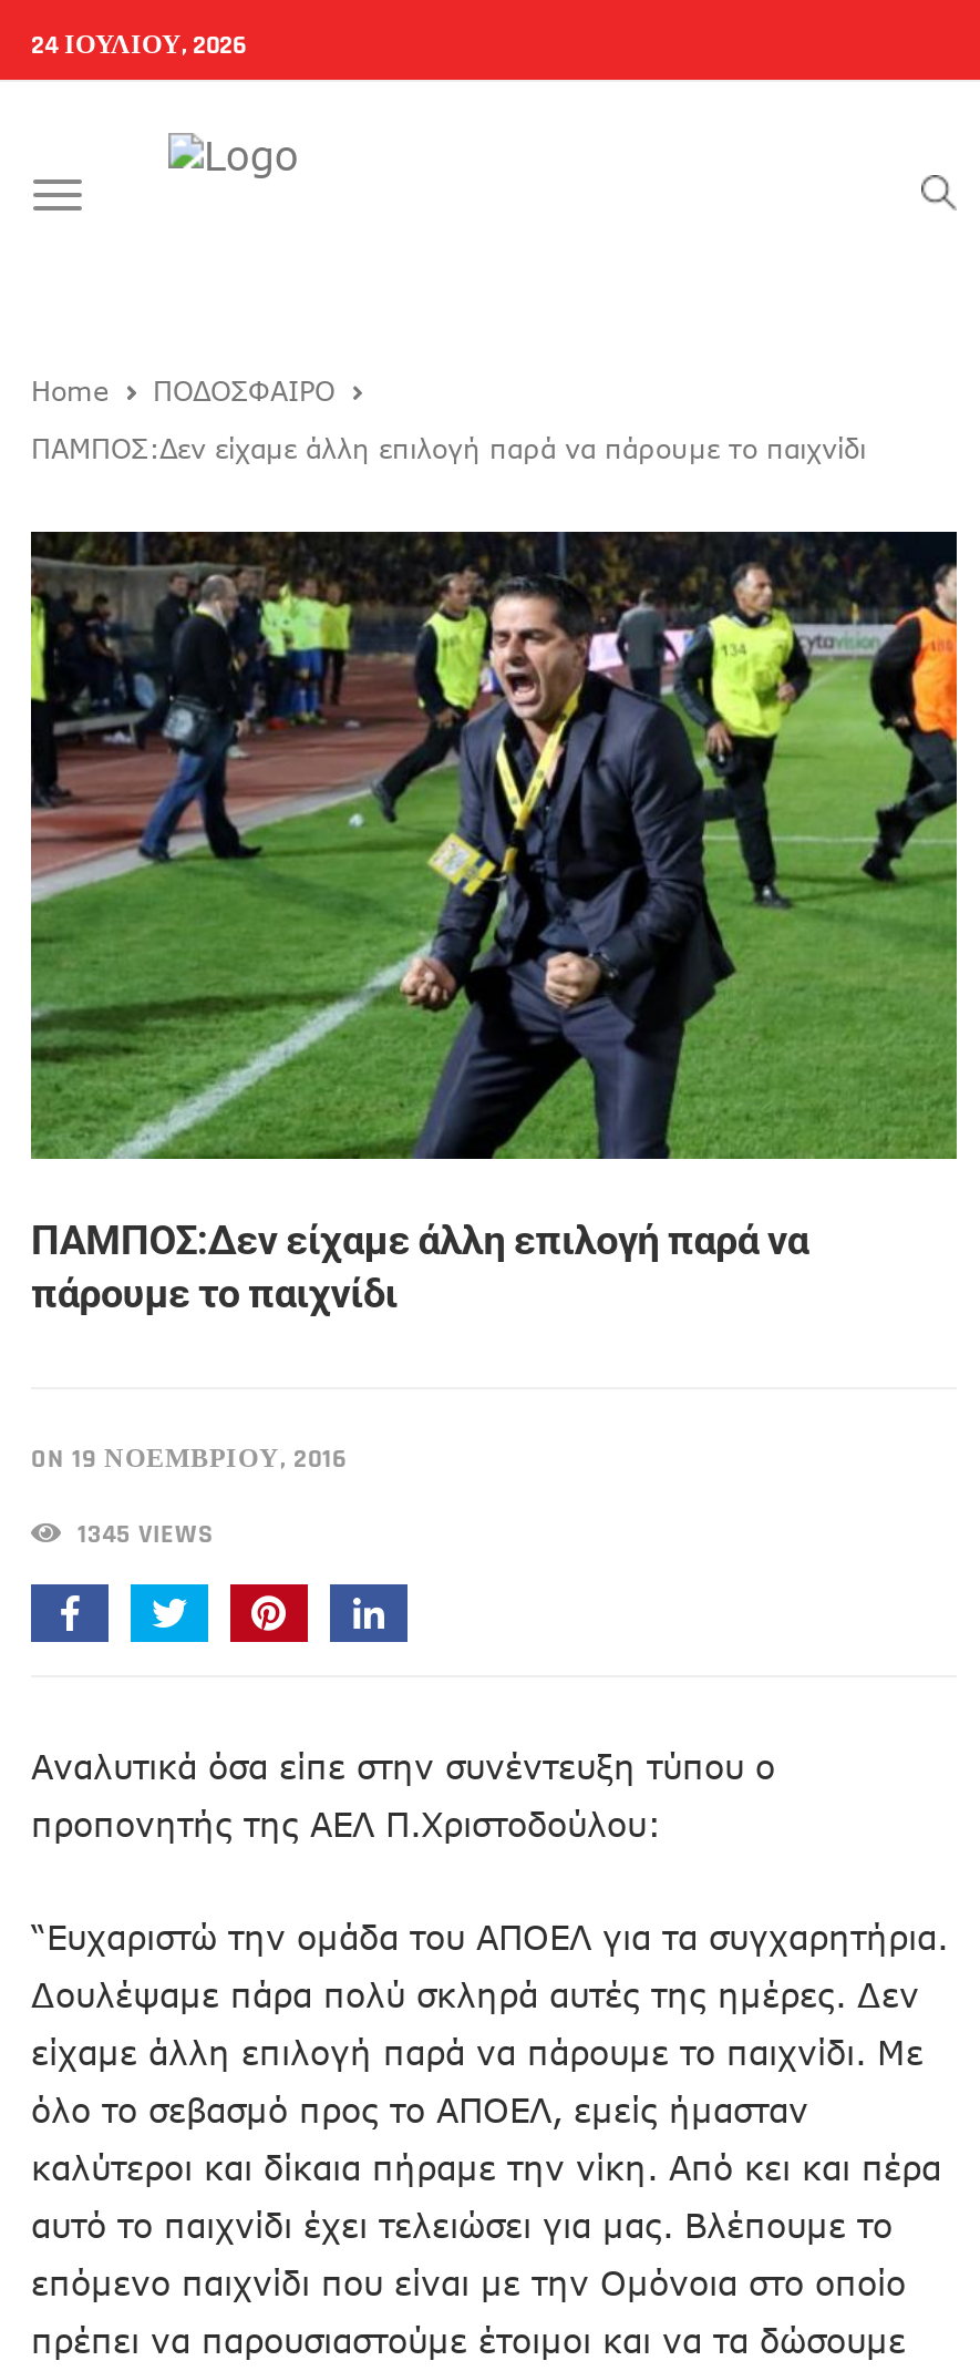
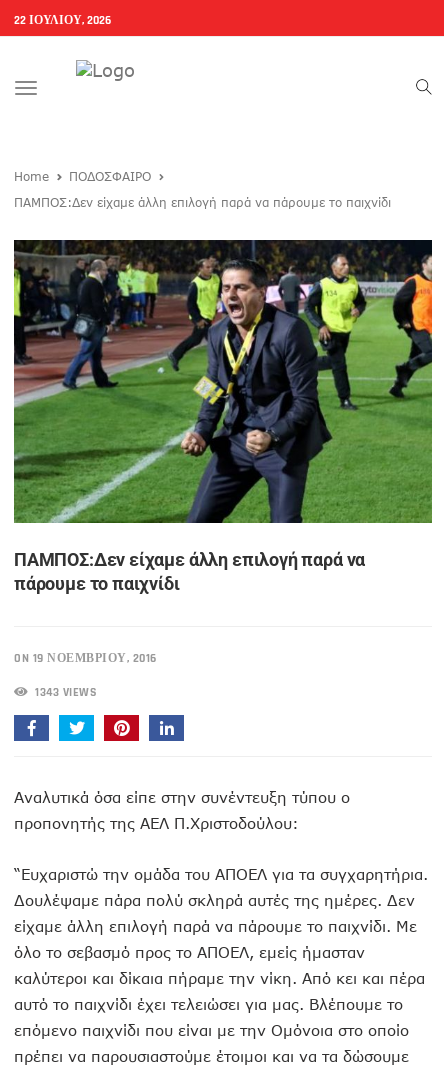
- 24 ΙΟΥΛΊΟΥ, 2026
+ 22 ΙΟΥΛΊΟΥ, 2026

- 1345 VIEWS
+ 1343 VIEWS
